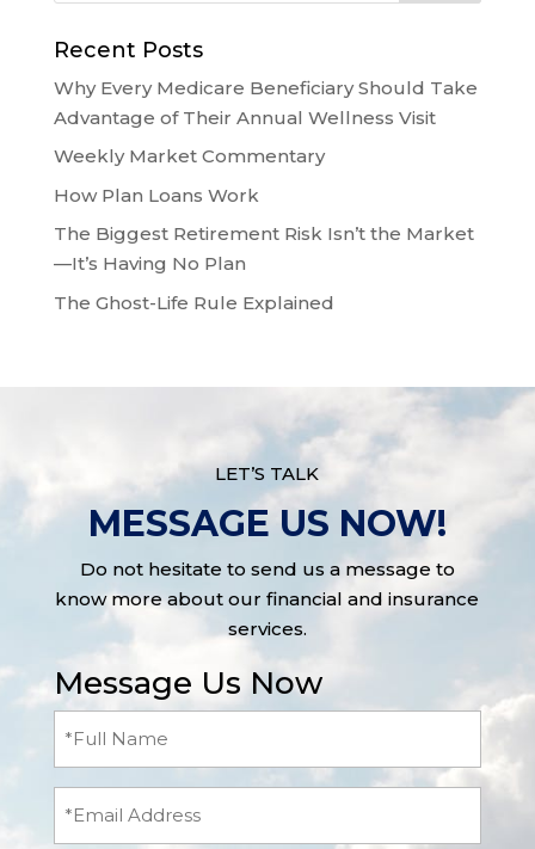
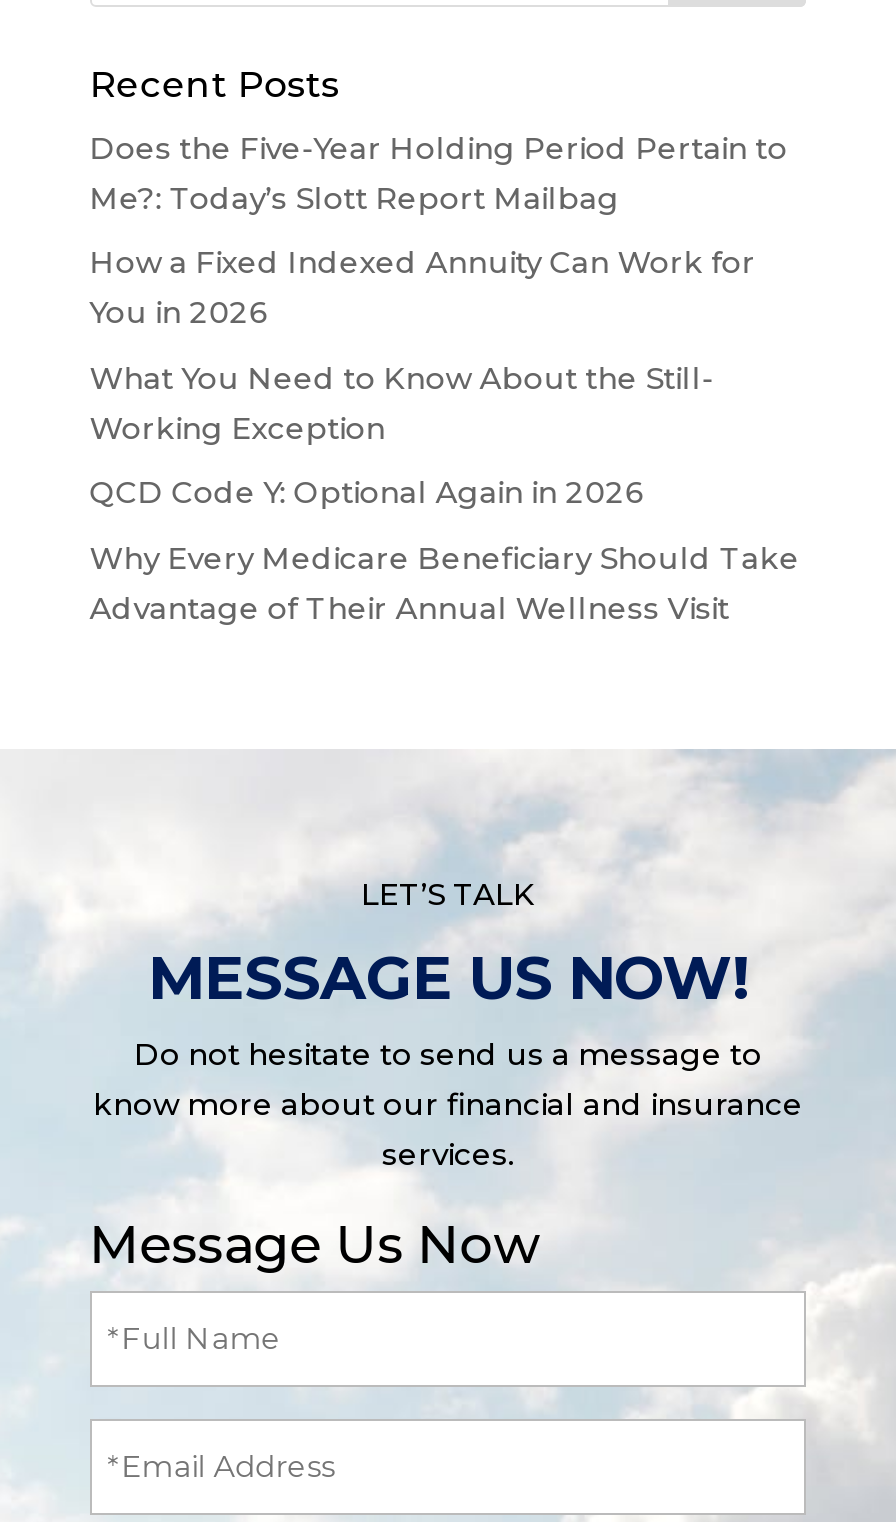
+ Does the Five-Year Holding Period Pertain to
+ Me?: Today’s Slott Report Mailbag
+ How a Fixed Indexed Annuity Can Work for
+ You in 2026
+ What You Need to Know About the Still-
+ Working Exception
+ QCD Code Y: Optional Again in 2026

moved down: Why Every Medicare Beneficiary Should Take | Advantage of Their Annual Wellness Visit

- Weekly Market Commentary
- How Plan Loans Work
- The Biggest Retirement Risk Isn’t the Market
- —It’s Having No Plan
- The Ghost-Life Rule Explained
